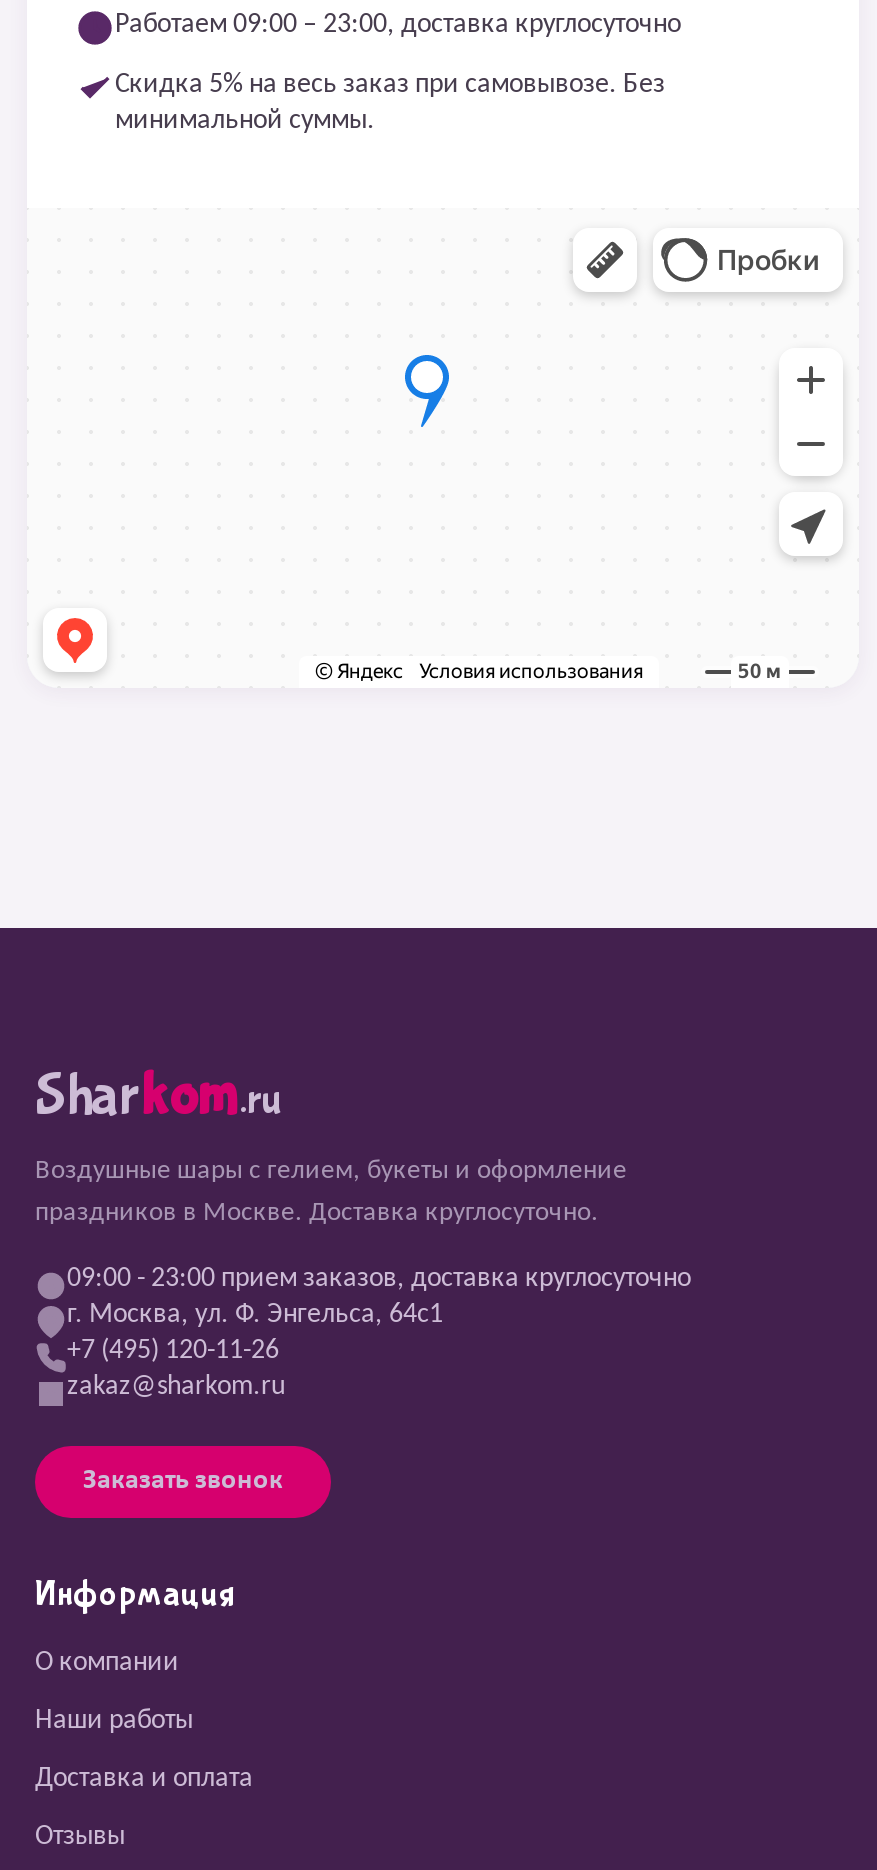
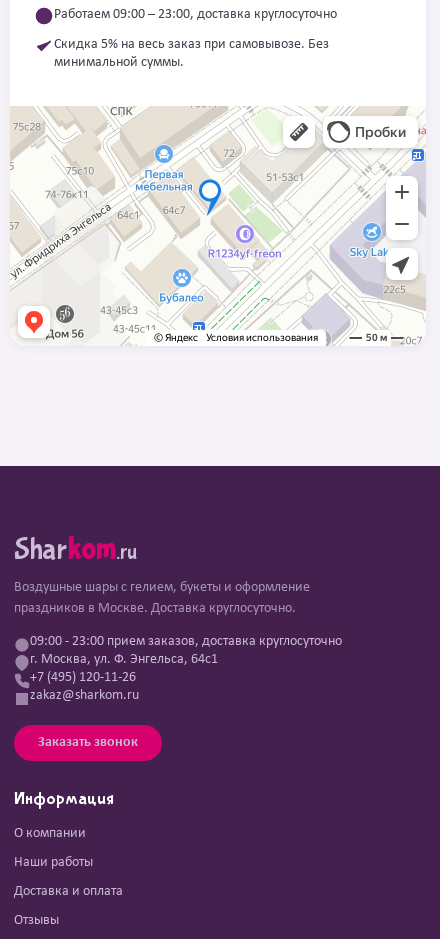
+ [image]
